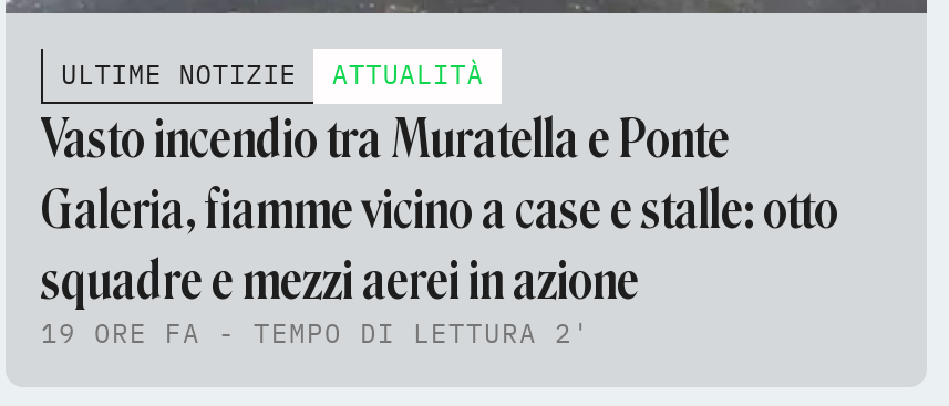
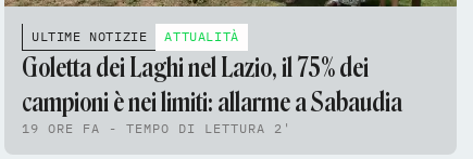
- Vasto incendio tra Muratella e Ponte
- Galeria, fiamme vicino a case e stalle: otto
- squadre e mezzi aerei in azione
+ Goletta dei Laghi nel Lazio, il 75% dei
+ campioni è nei limiti: allarme a Sabaudia
